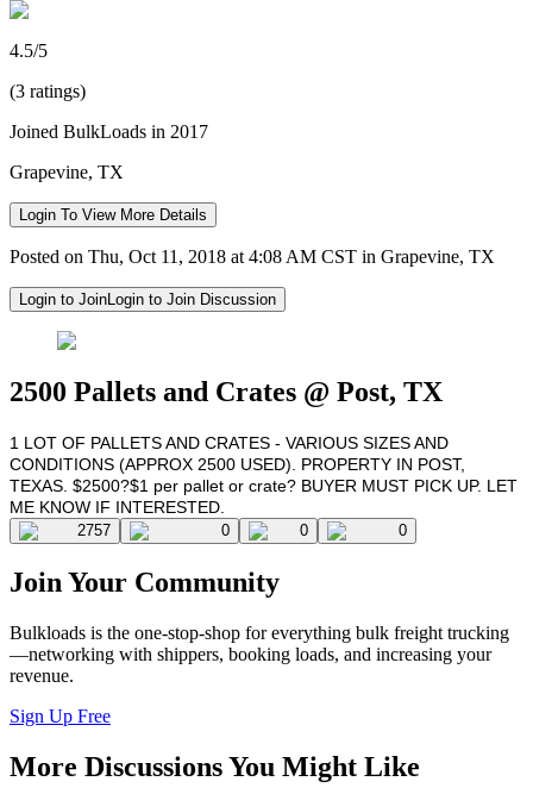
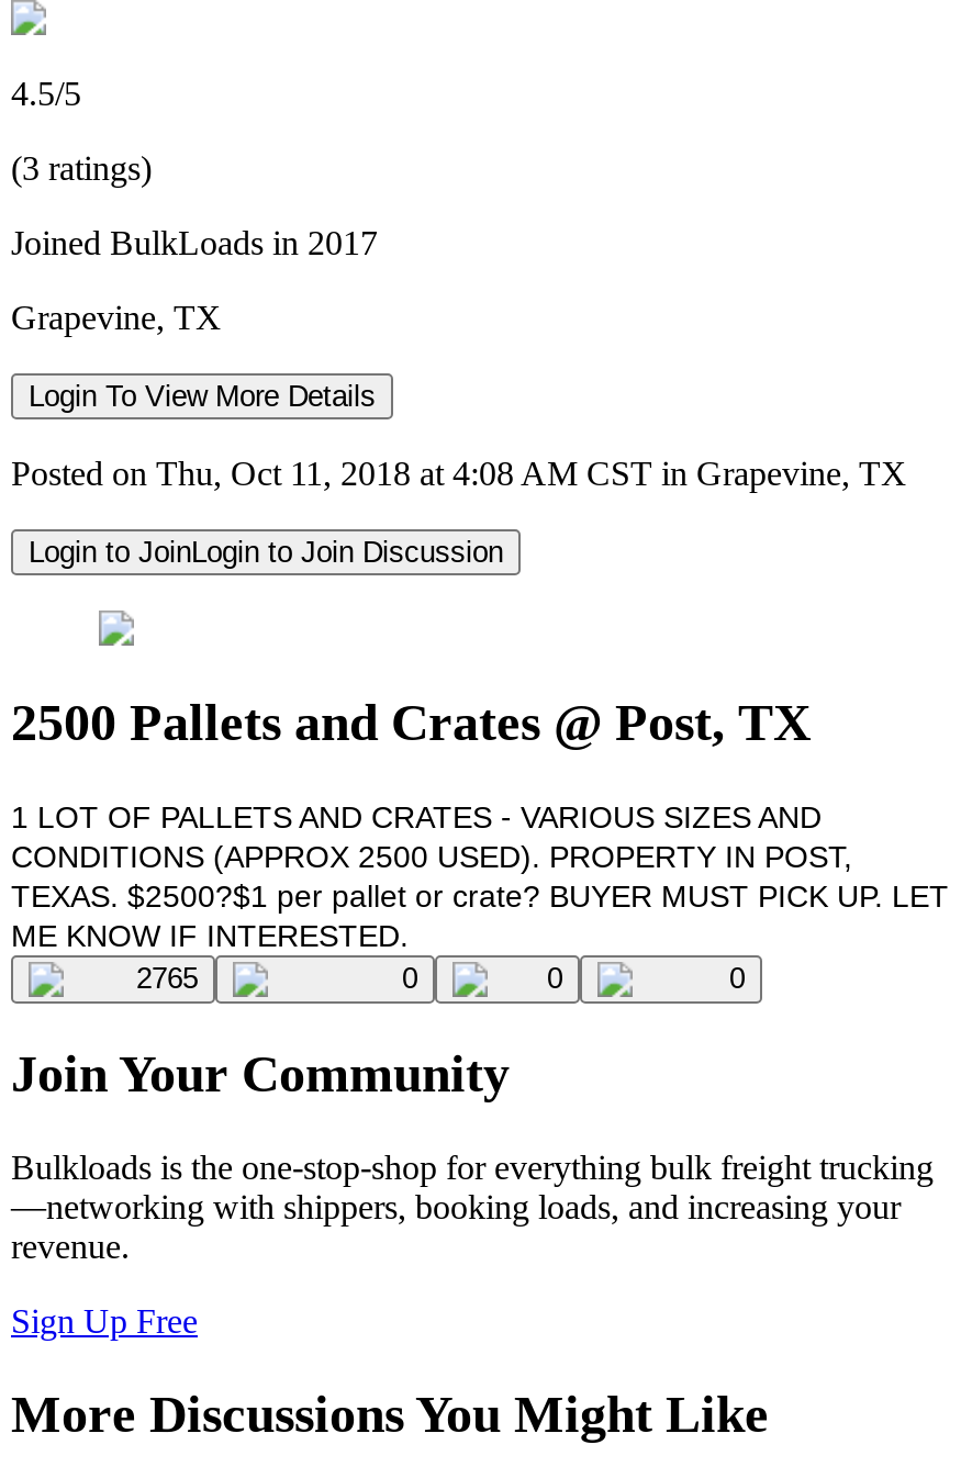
- 2757
+ 2765
